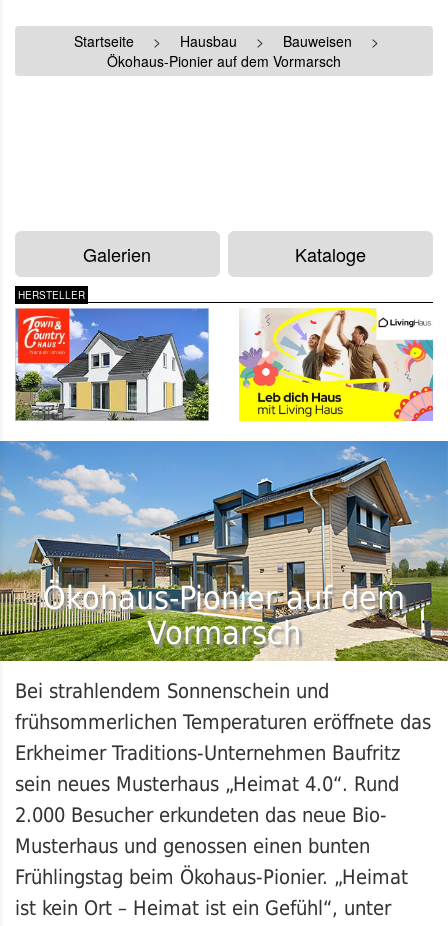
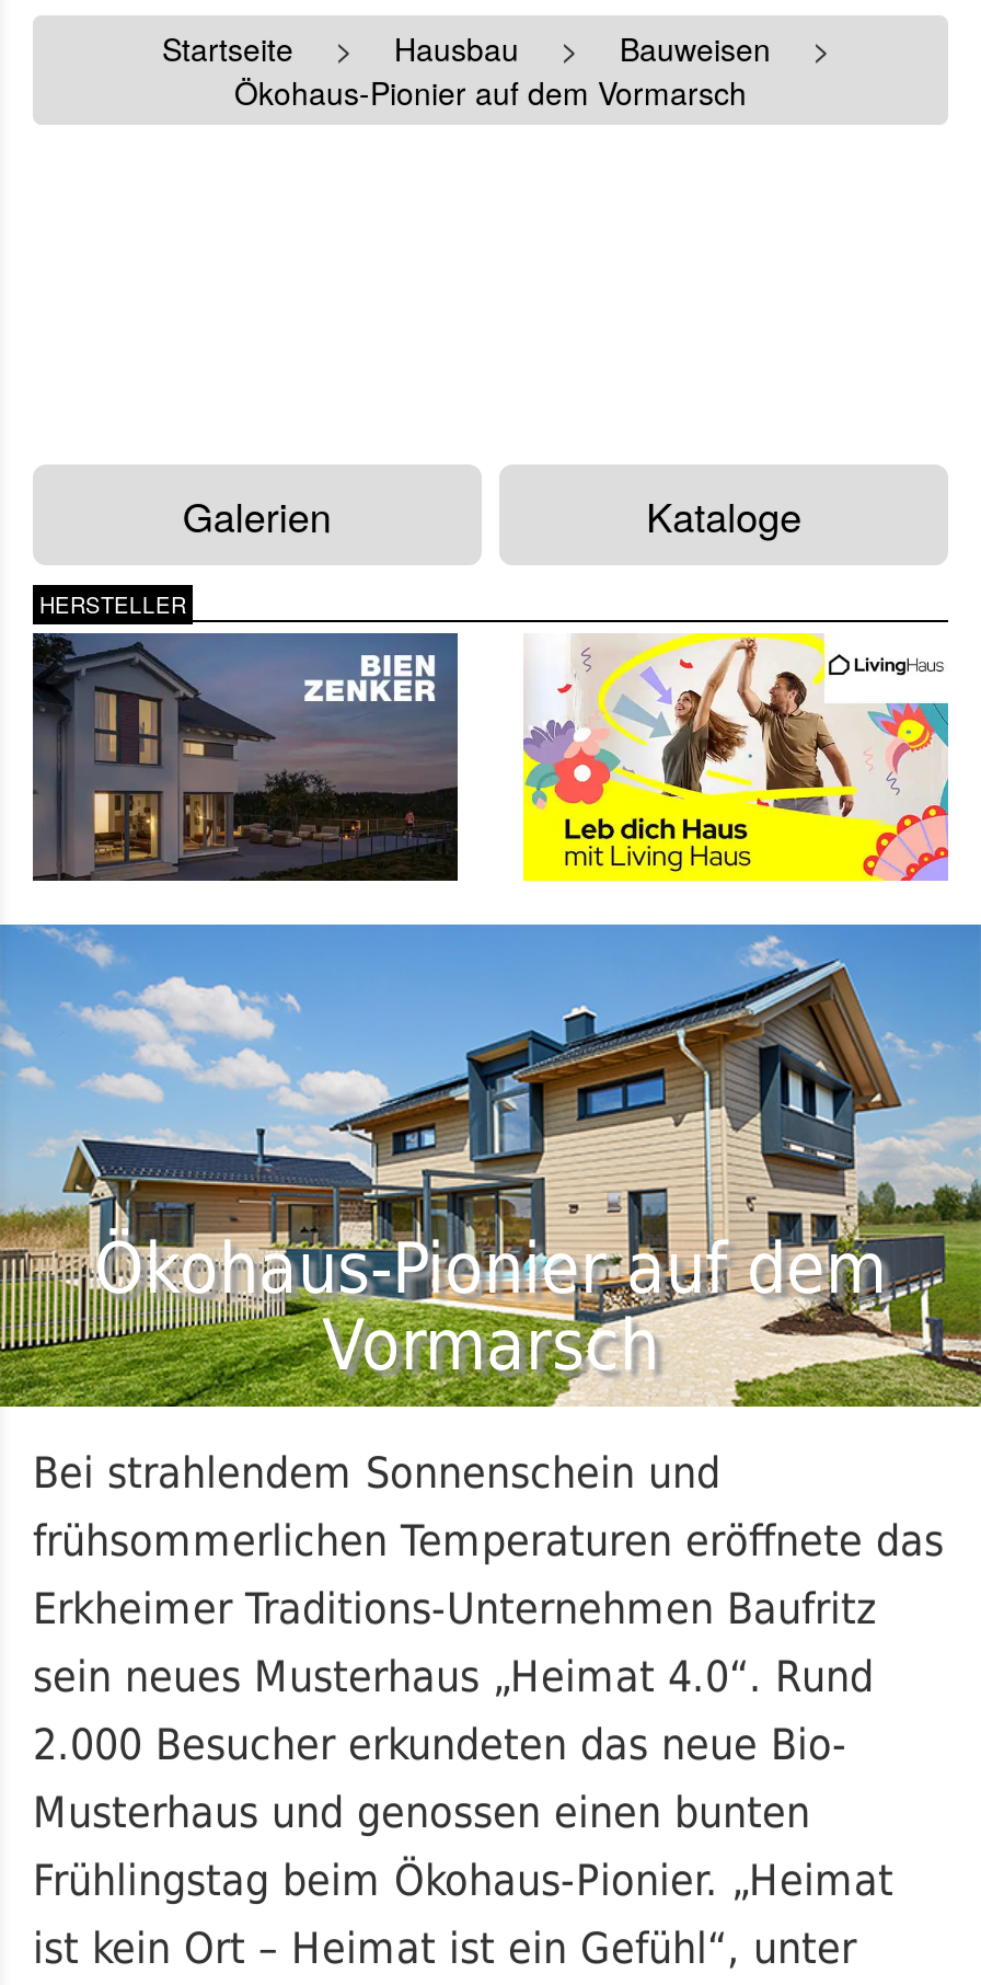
- [image]
+ [image]
